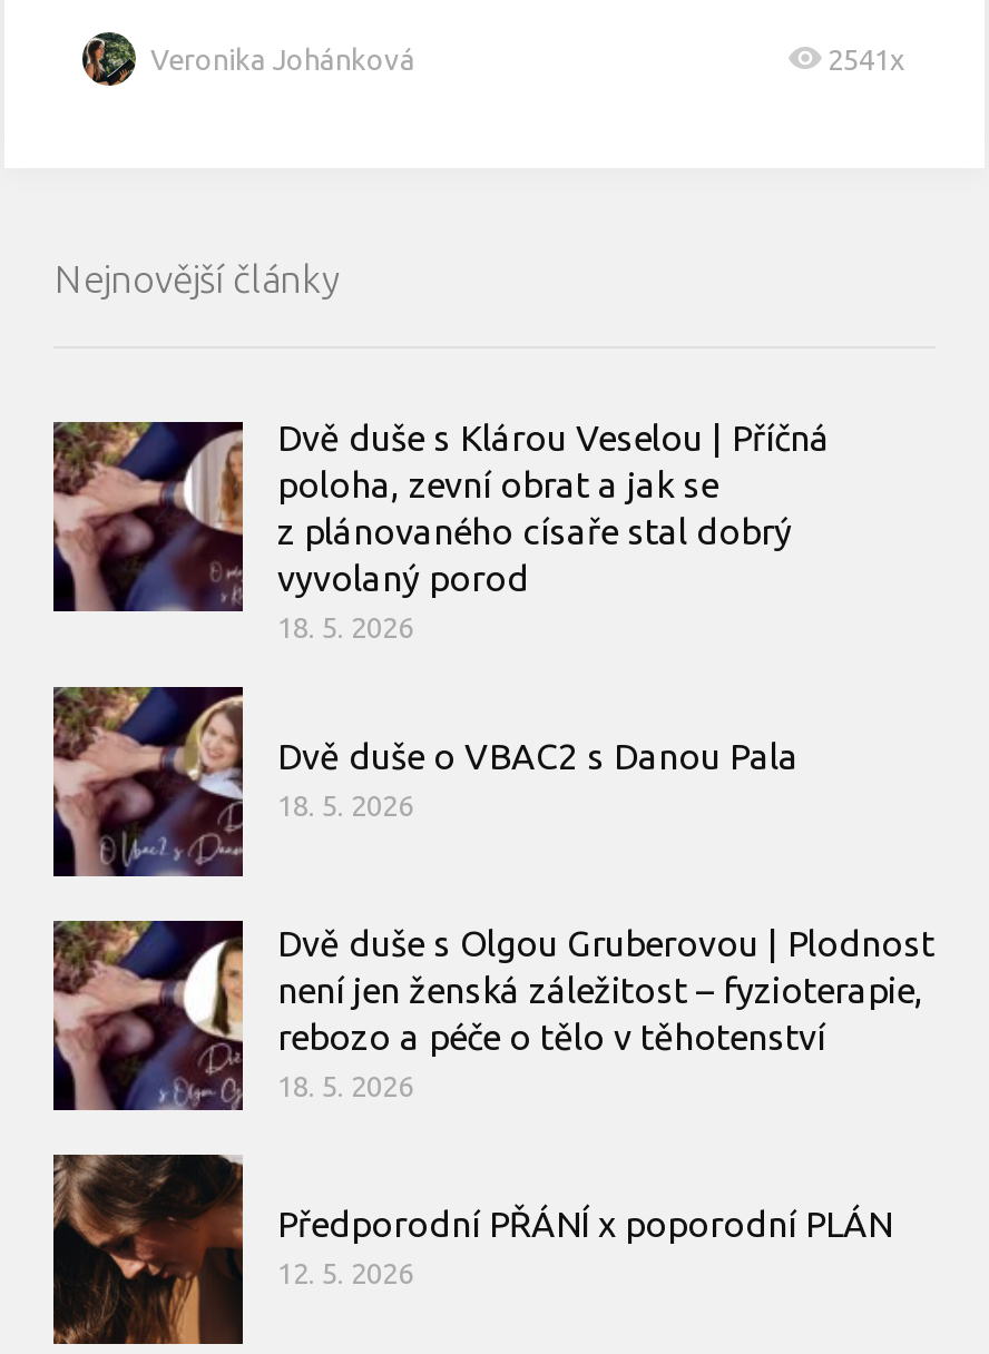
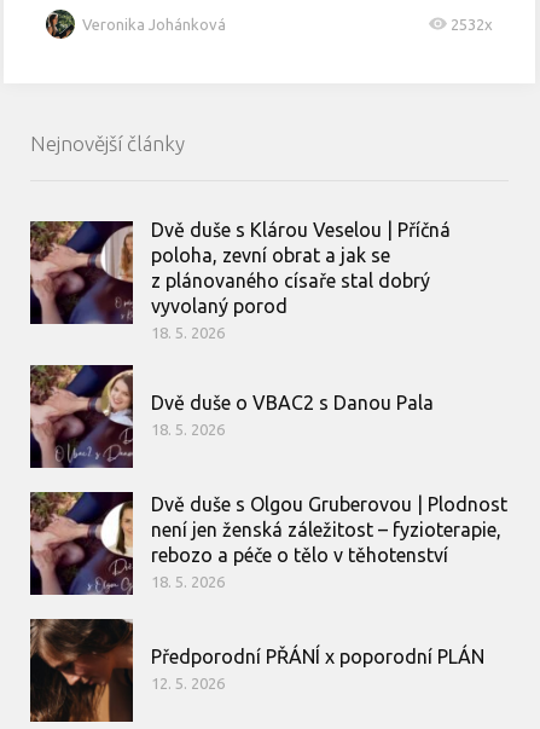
- 2541x
+ 2532x
